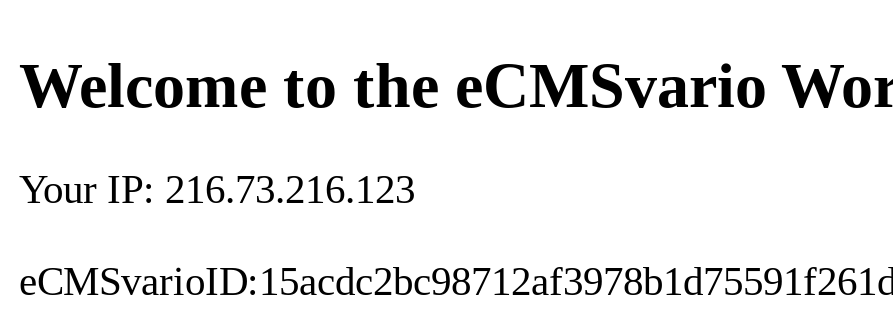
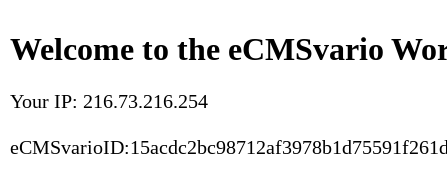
- Your IP: 216.73.216.123
+ Your IP: 216.73.216.254
